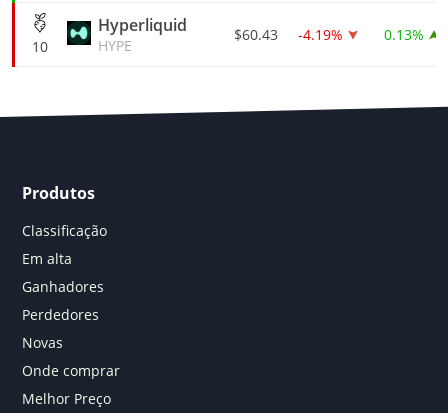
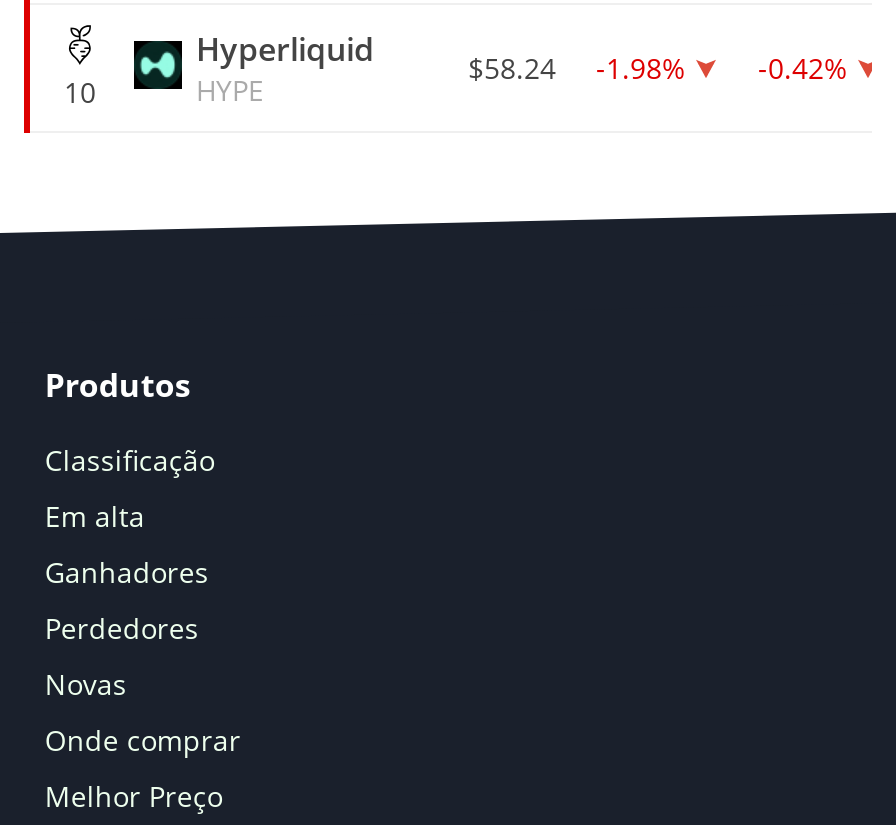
- $60.43
+ $58.24

- -4.19%
+ -1.98%

- 0.13%
+ -0.42%
